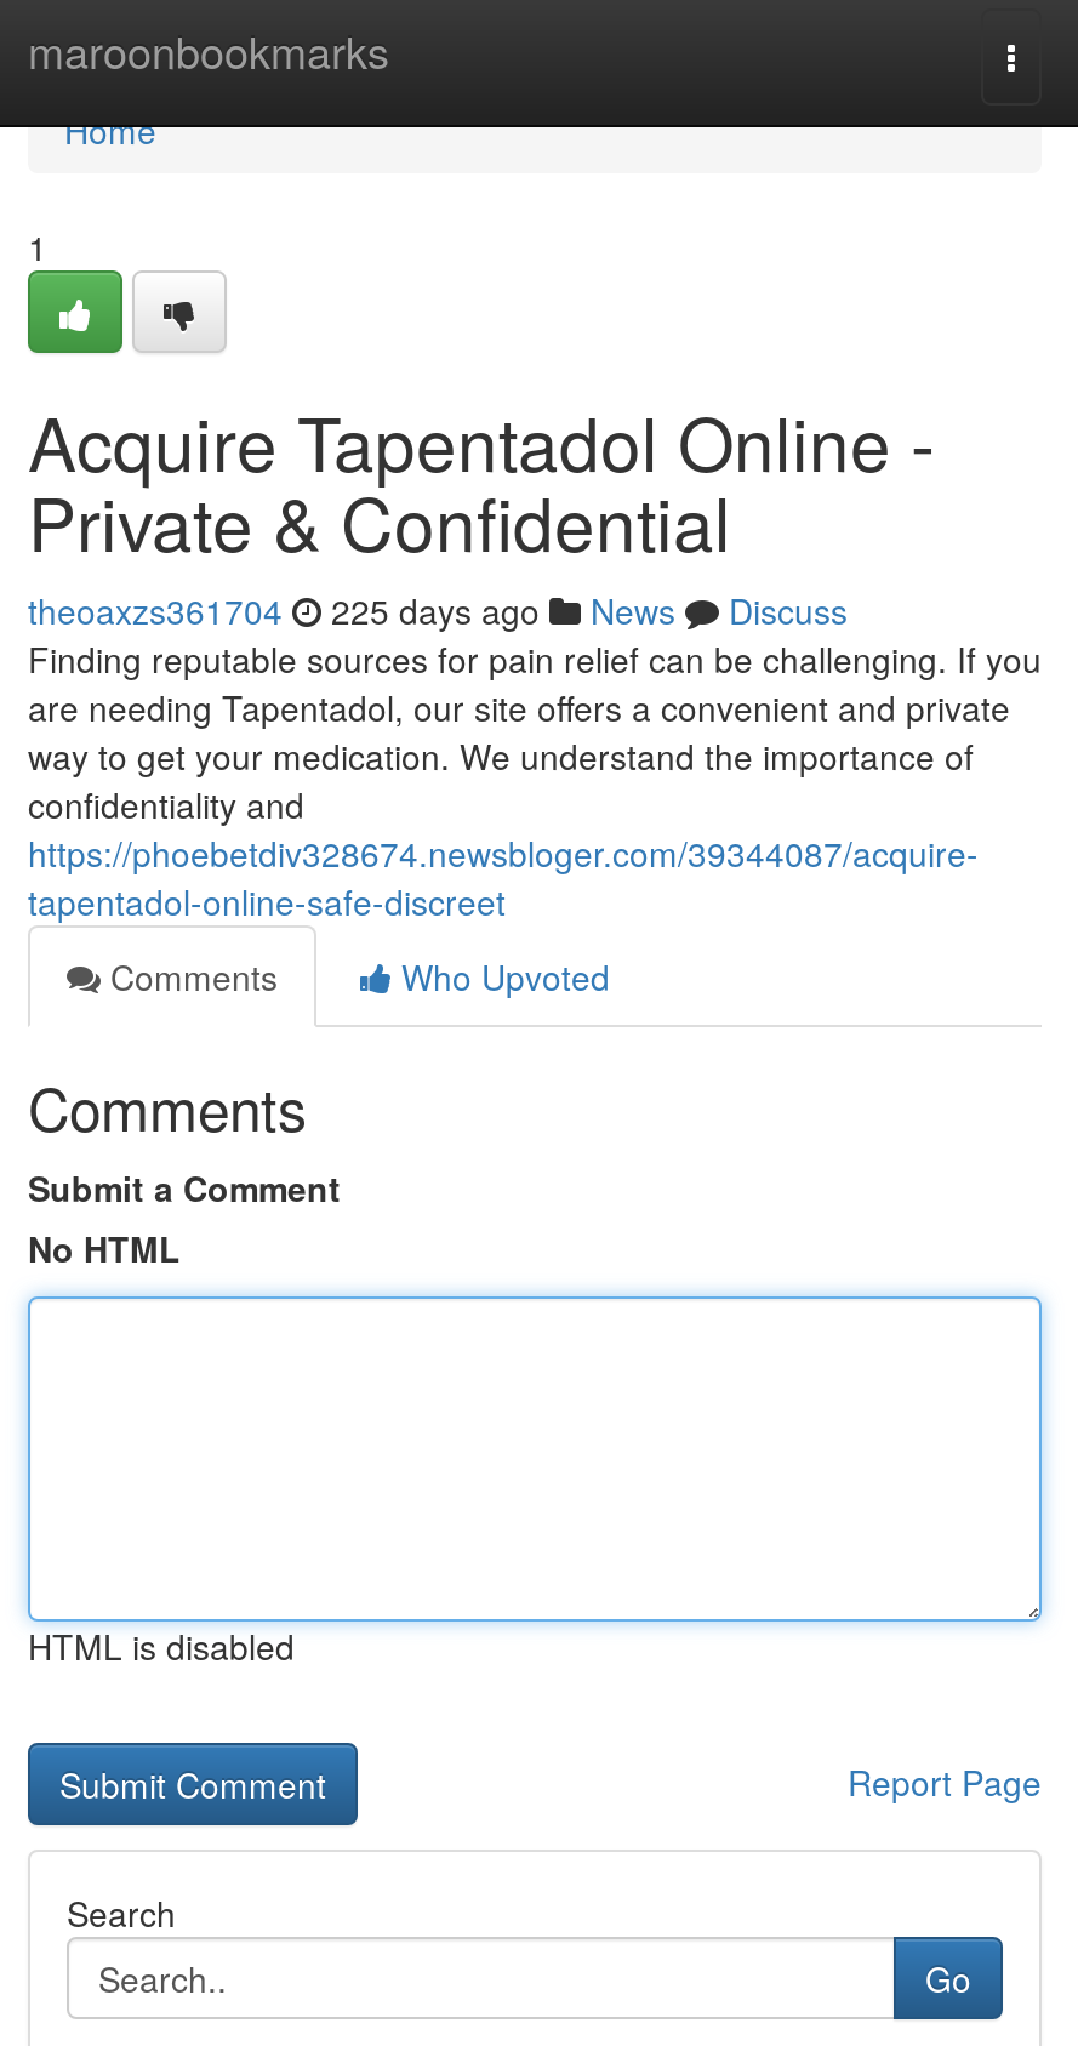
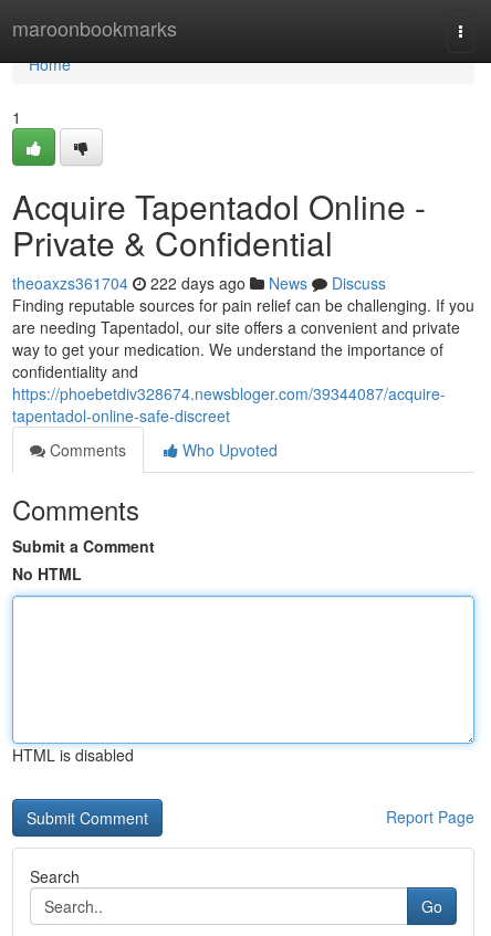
- theoaxzs361704 225 days ago News Discuss
+ theoaxzs361704 222 days ago News Discuss
